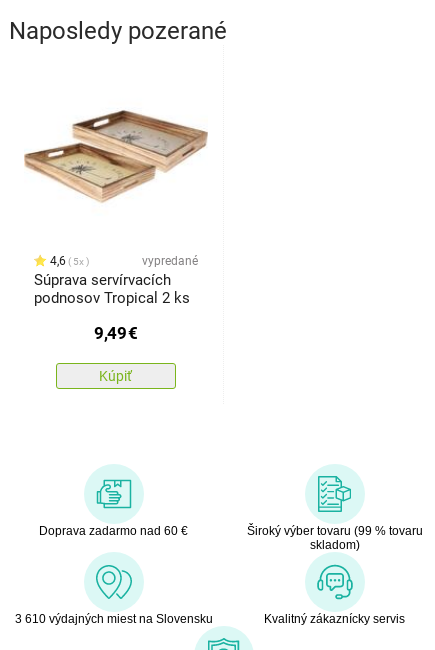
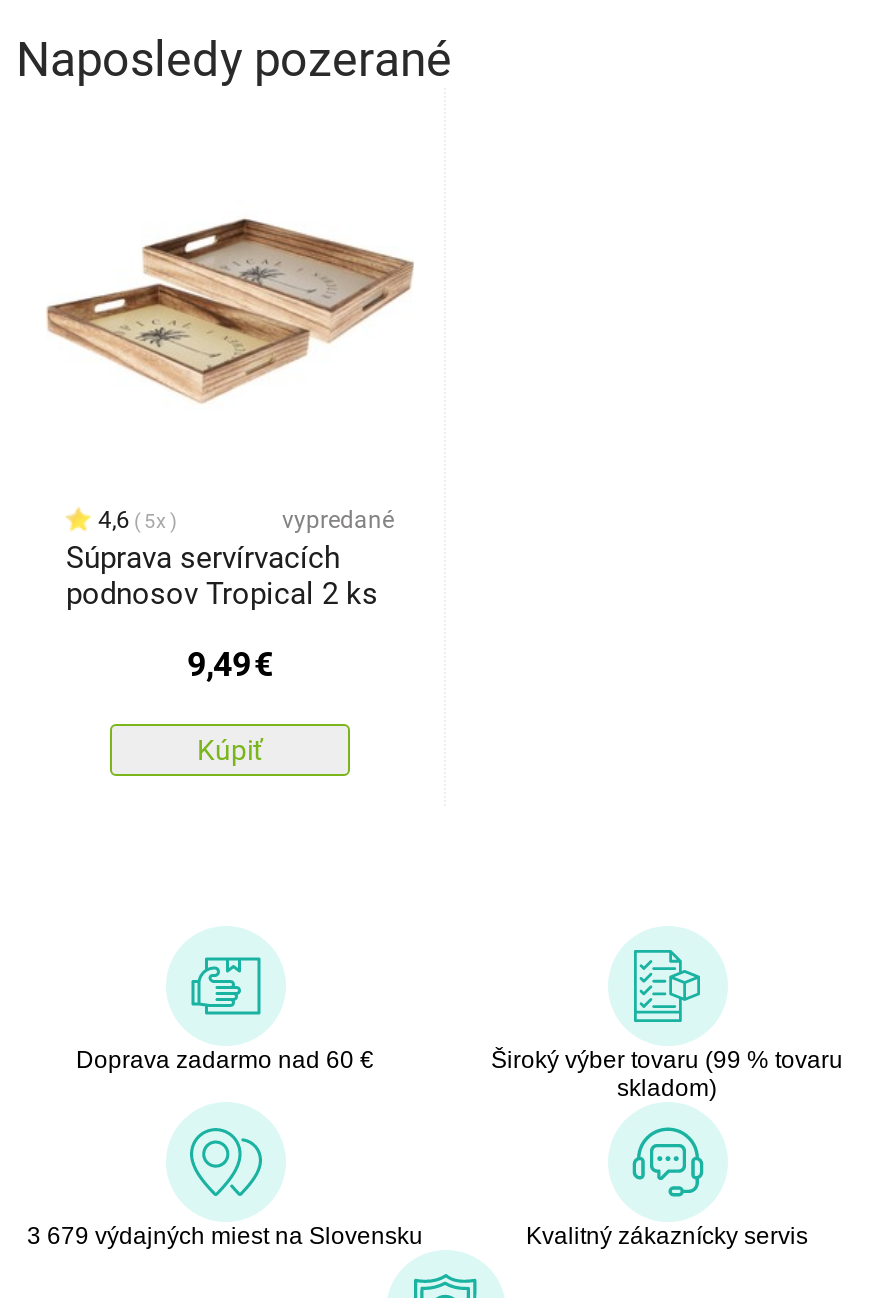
- 3 610 výdajných miest na Slovensku
+ 3 679 výdajných miest na Slovensku
